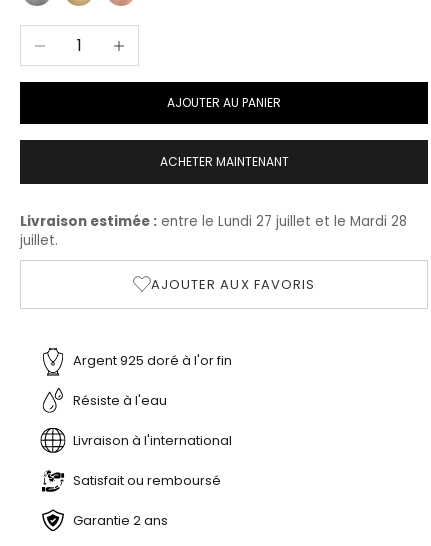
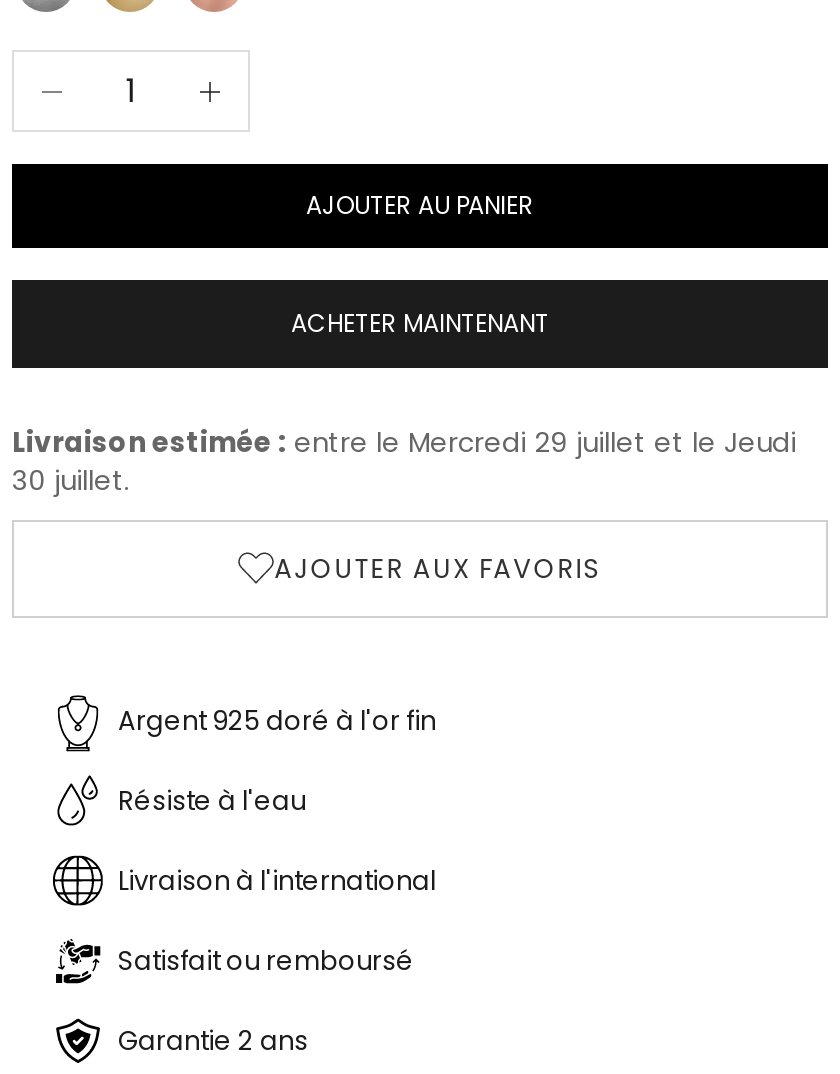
- Livraison estimée : entre le Lundi 27 juillet et le Mardi 28
- juillet.
+ Livraison estimée : entre le Mercredi 29 juillet et le Jeudi
+ 30 juillet.
